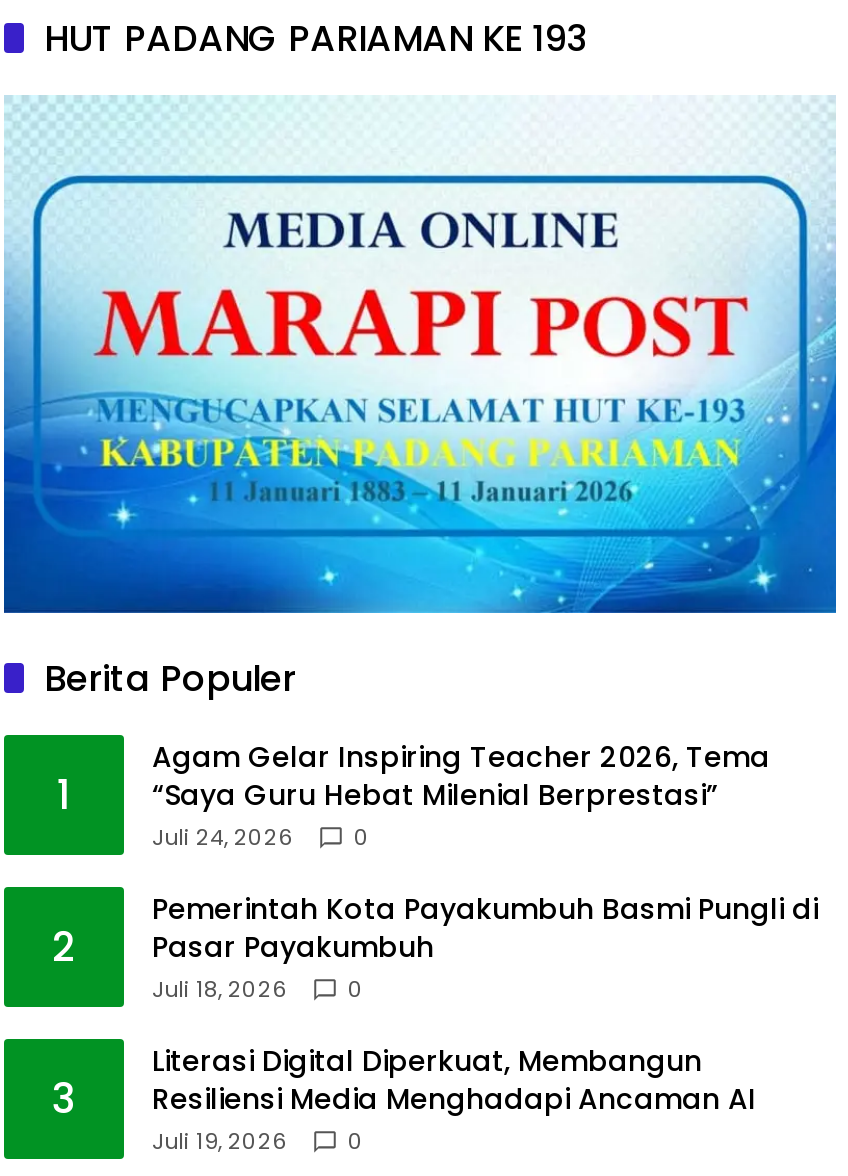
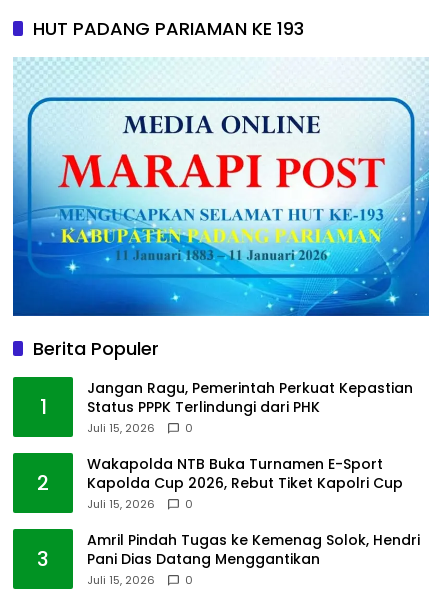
- Agam Gelar Inspiring Teacher 2026, Tema
- “Saya Guru Hebat Milenial Berprestasi”
- Juli 24, 2026
+ Jangan Ragu, Pemerintah Perkuat Kepastian
+ Status PPPK Terlindungi dari PHK
+ Juli 15, 2026

- Pemerintah Kota Payakumbuh Basmi Pungli di
- Pasar Payakumbuh
- Juli 18, 2026
+ Wakapolda NTB Buka Turnamen E-Sport
+ Kapolda Cup 2026, Rebut Tiket Kapolri Cup
+ Juli 15, 2026

- Literasi Digital Diperkuat, Membangun
- Resiliensi Media Menghadapi Ancaman AI
- Juli 19, 2026
+ Amril Pindah Tugas ke Kemenag Solok, Hendri
+ Pani Dias Datang Menggantikan
+ Juli 15, 2026
